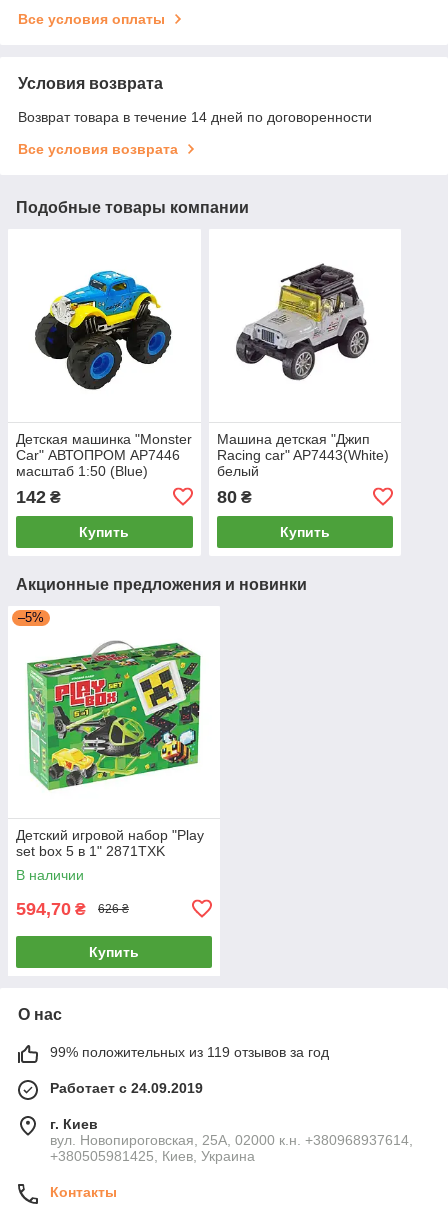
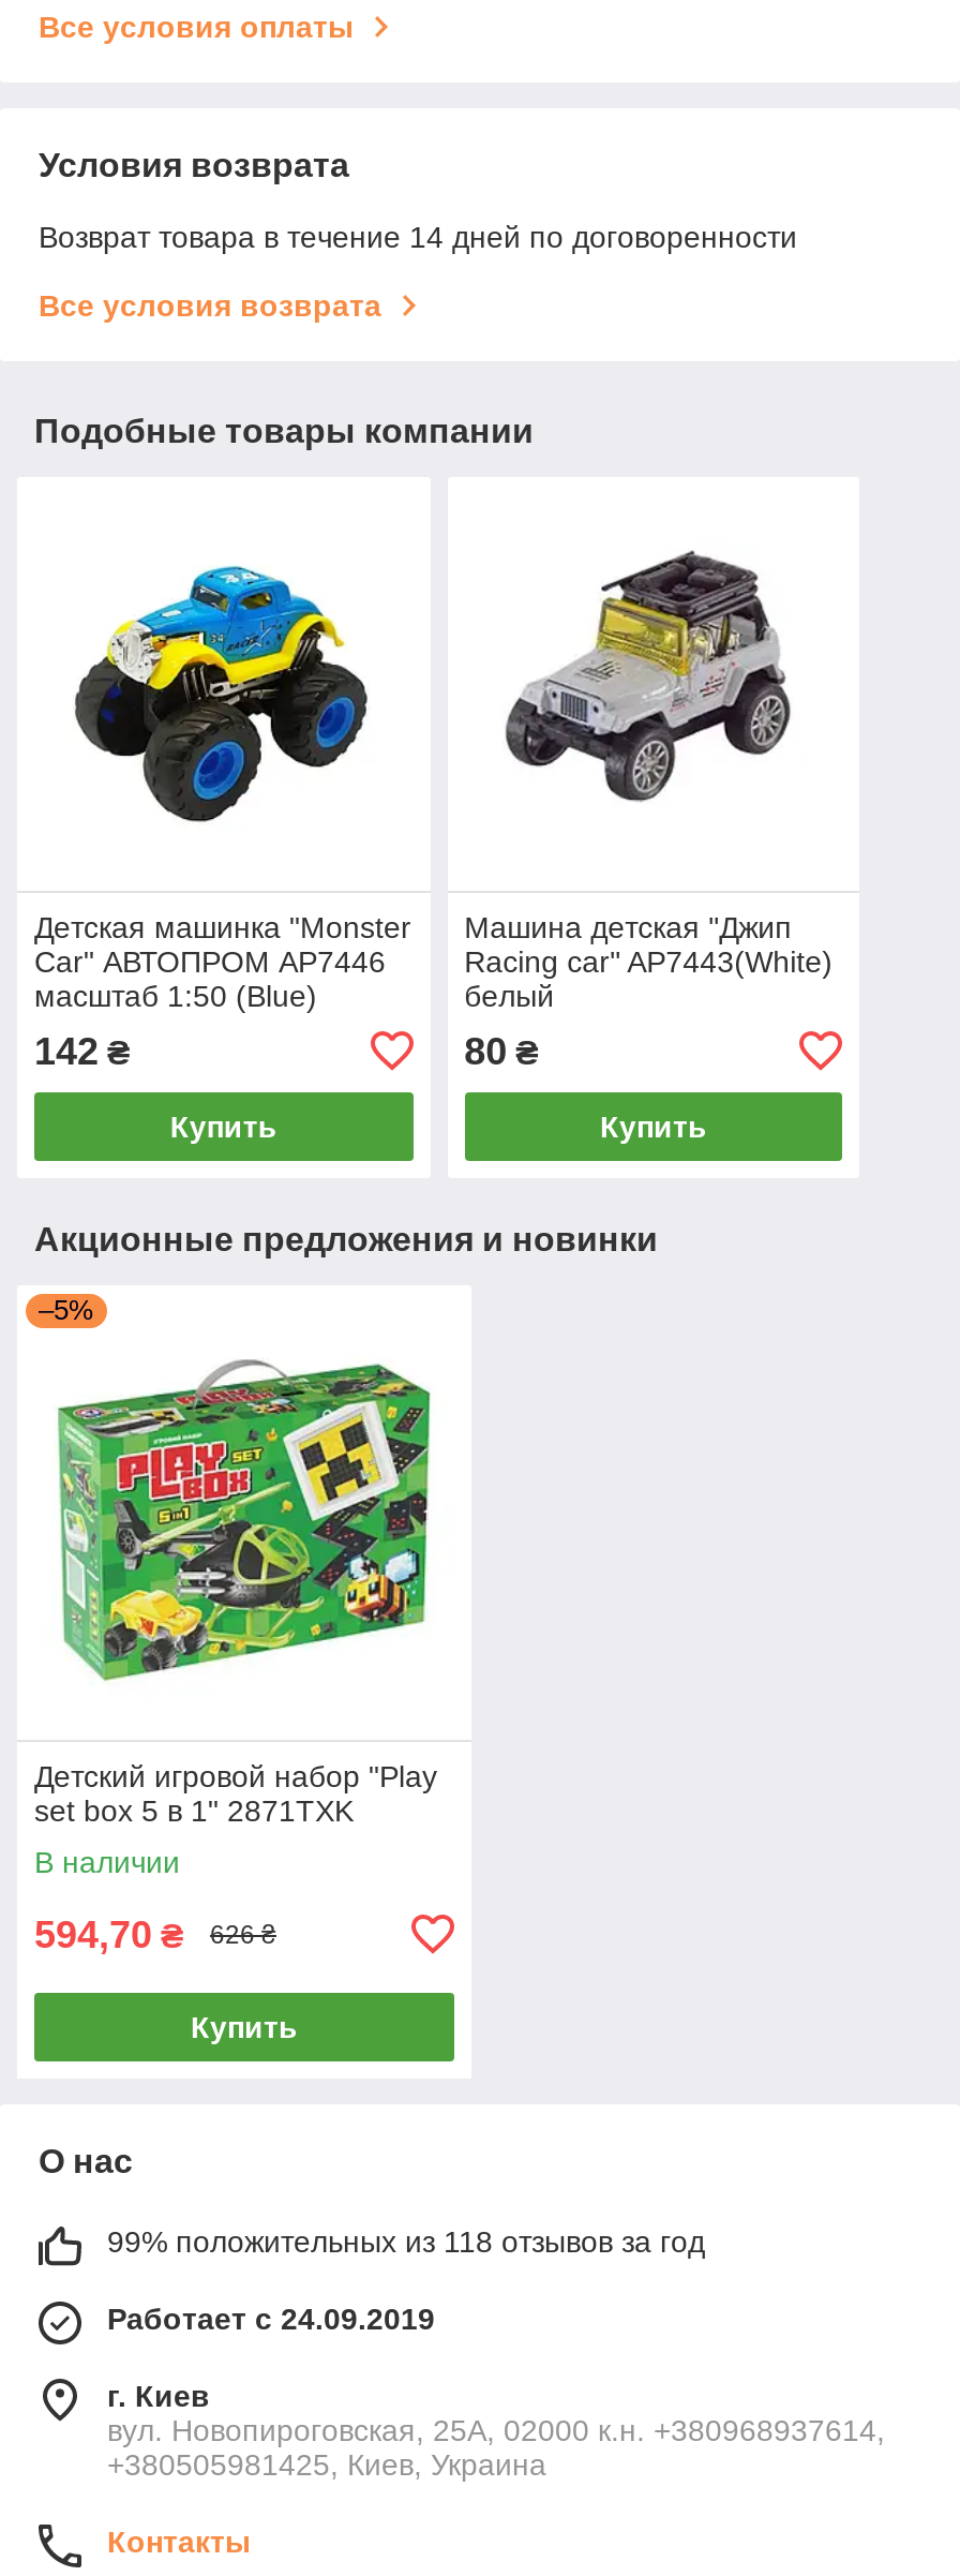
- 99% положительных из 119 отзывов за год
+ 99% положительных из 118 отзывов за год
